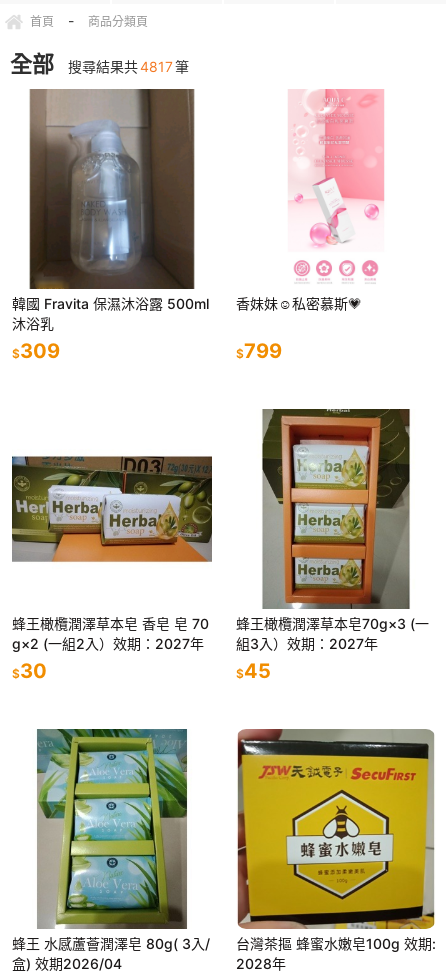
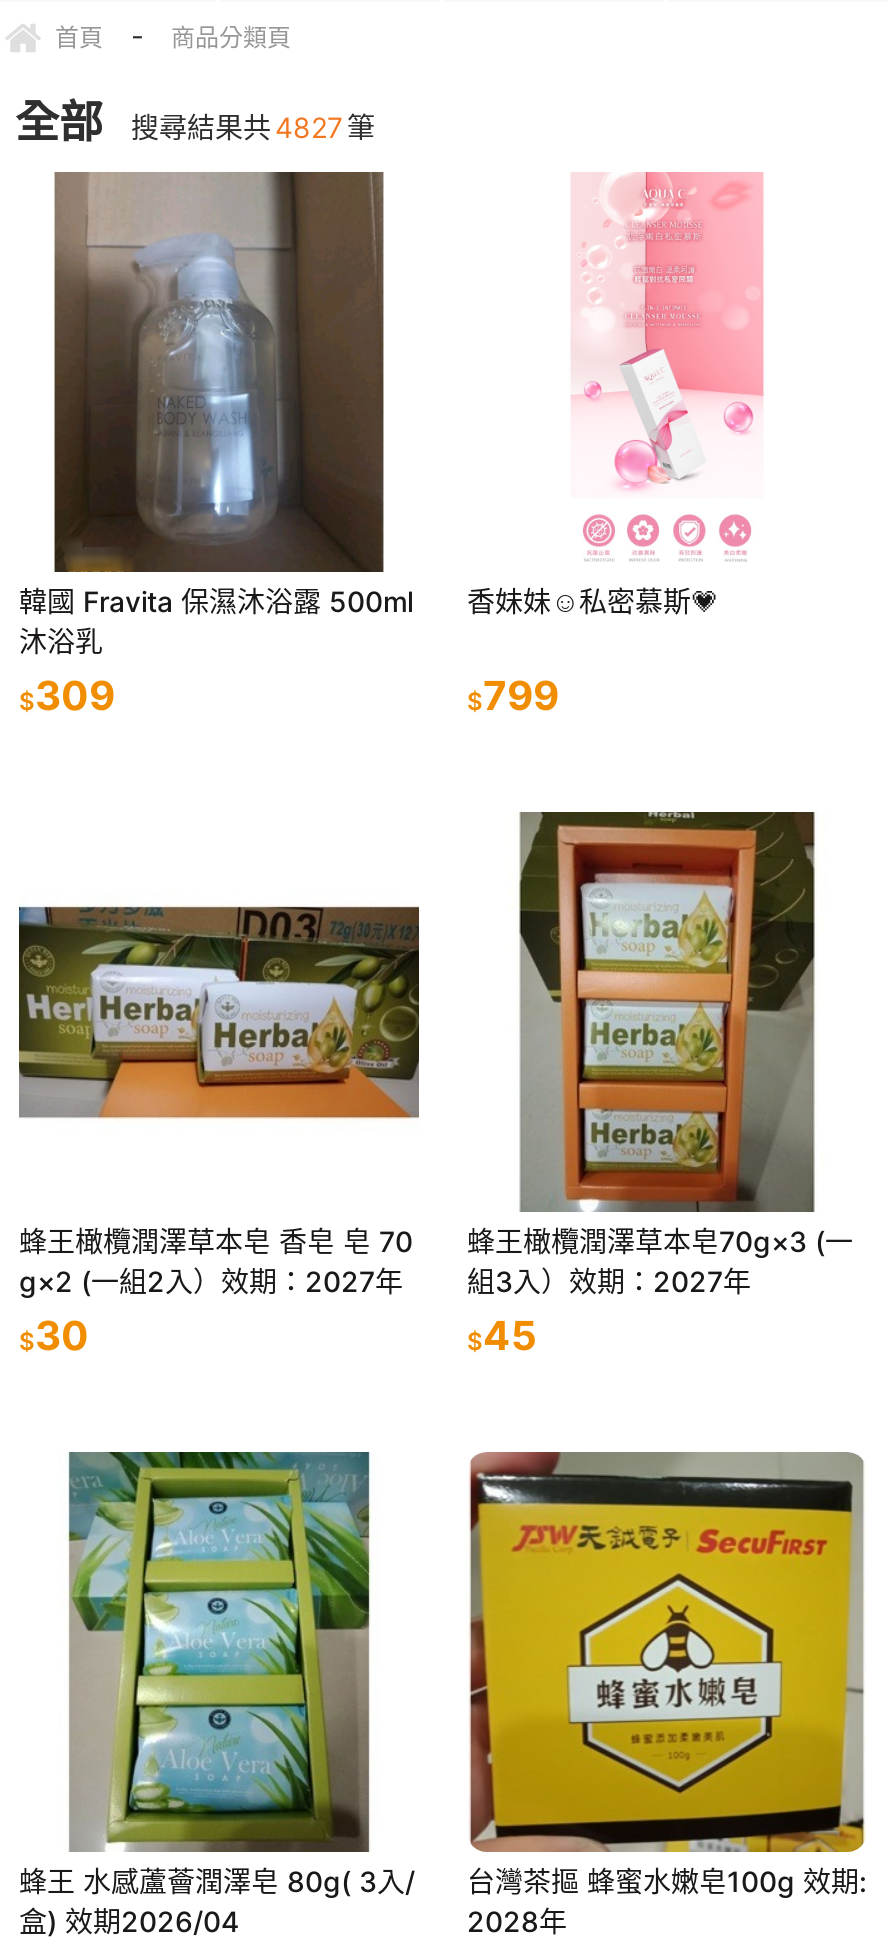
- 全部 搜尋結果共 4817 筆
+ 全部 搜尋結果共 4827 筆
